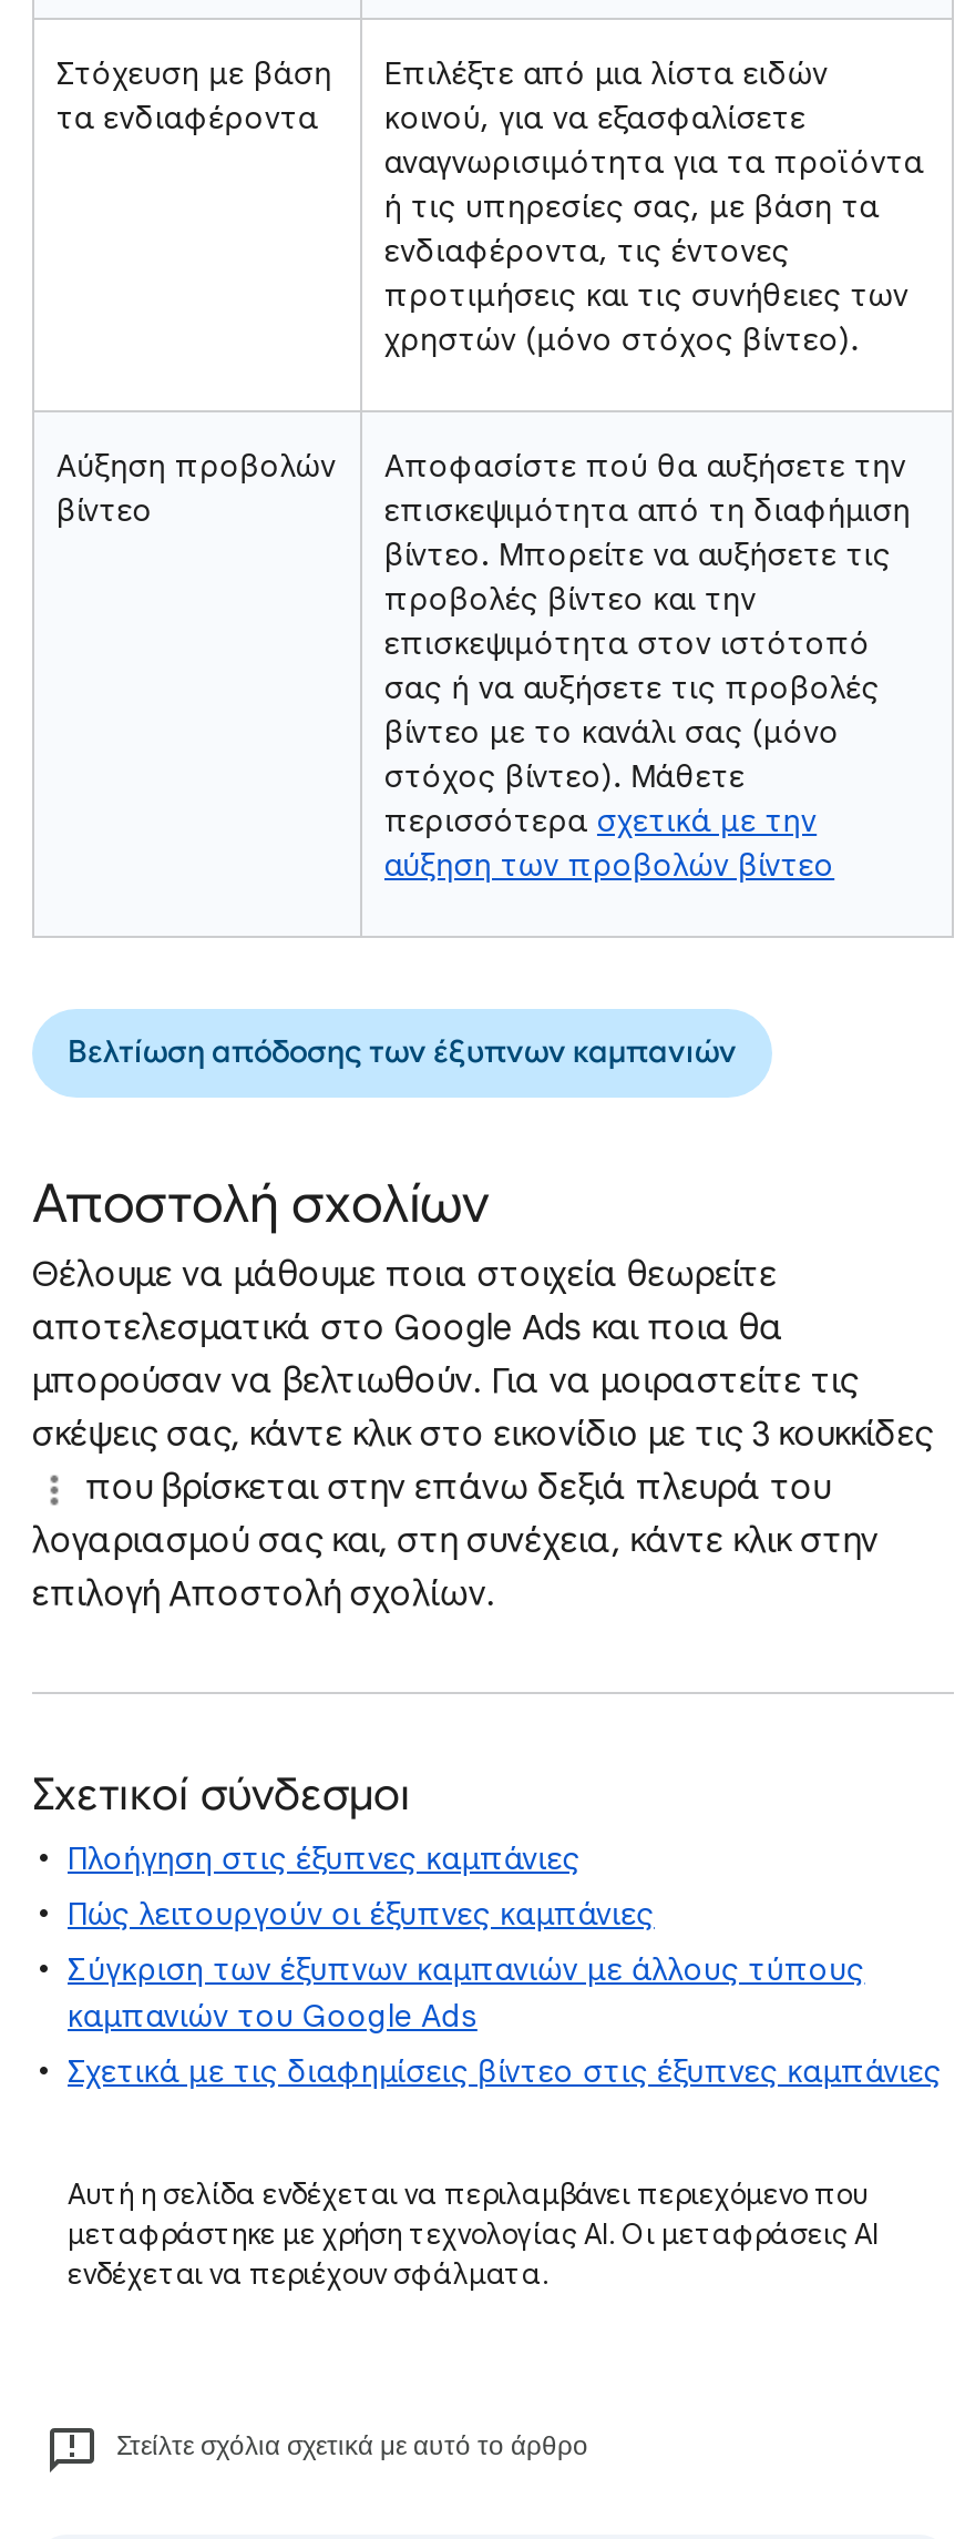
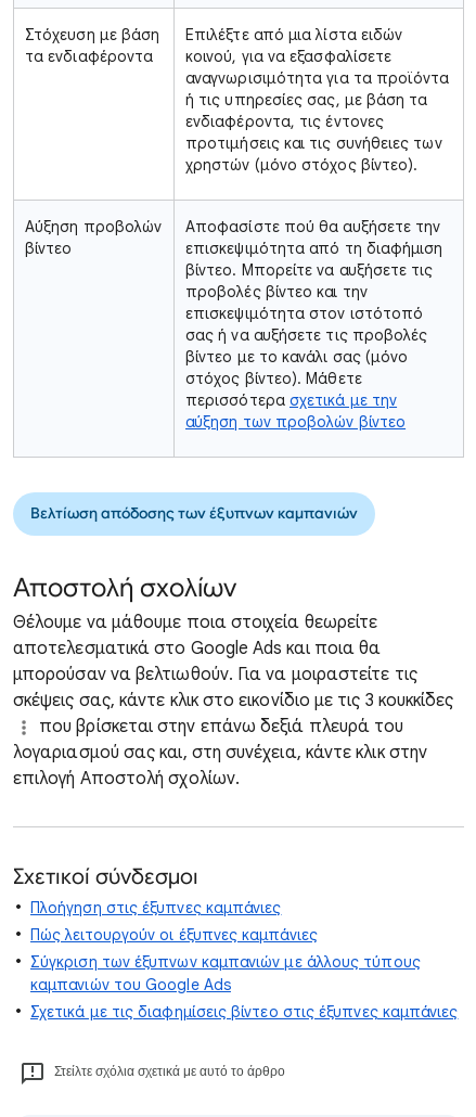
- Αυτή η σελίδα ενδέχεται να περιλαμβάνει περιεχόμενο που
- μεταφράστηκε με χρήση τεχνολογίας AI. Οι μεταφράσεις AI
- ενδέχεται να περιέχουν σφάλματα.
